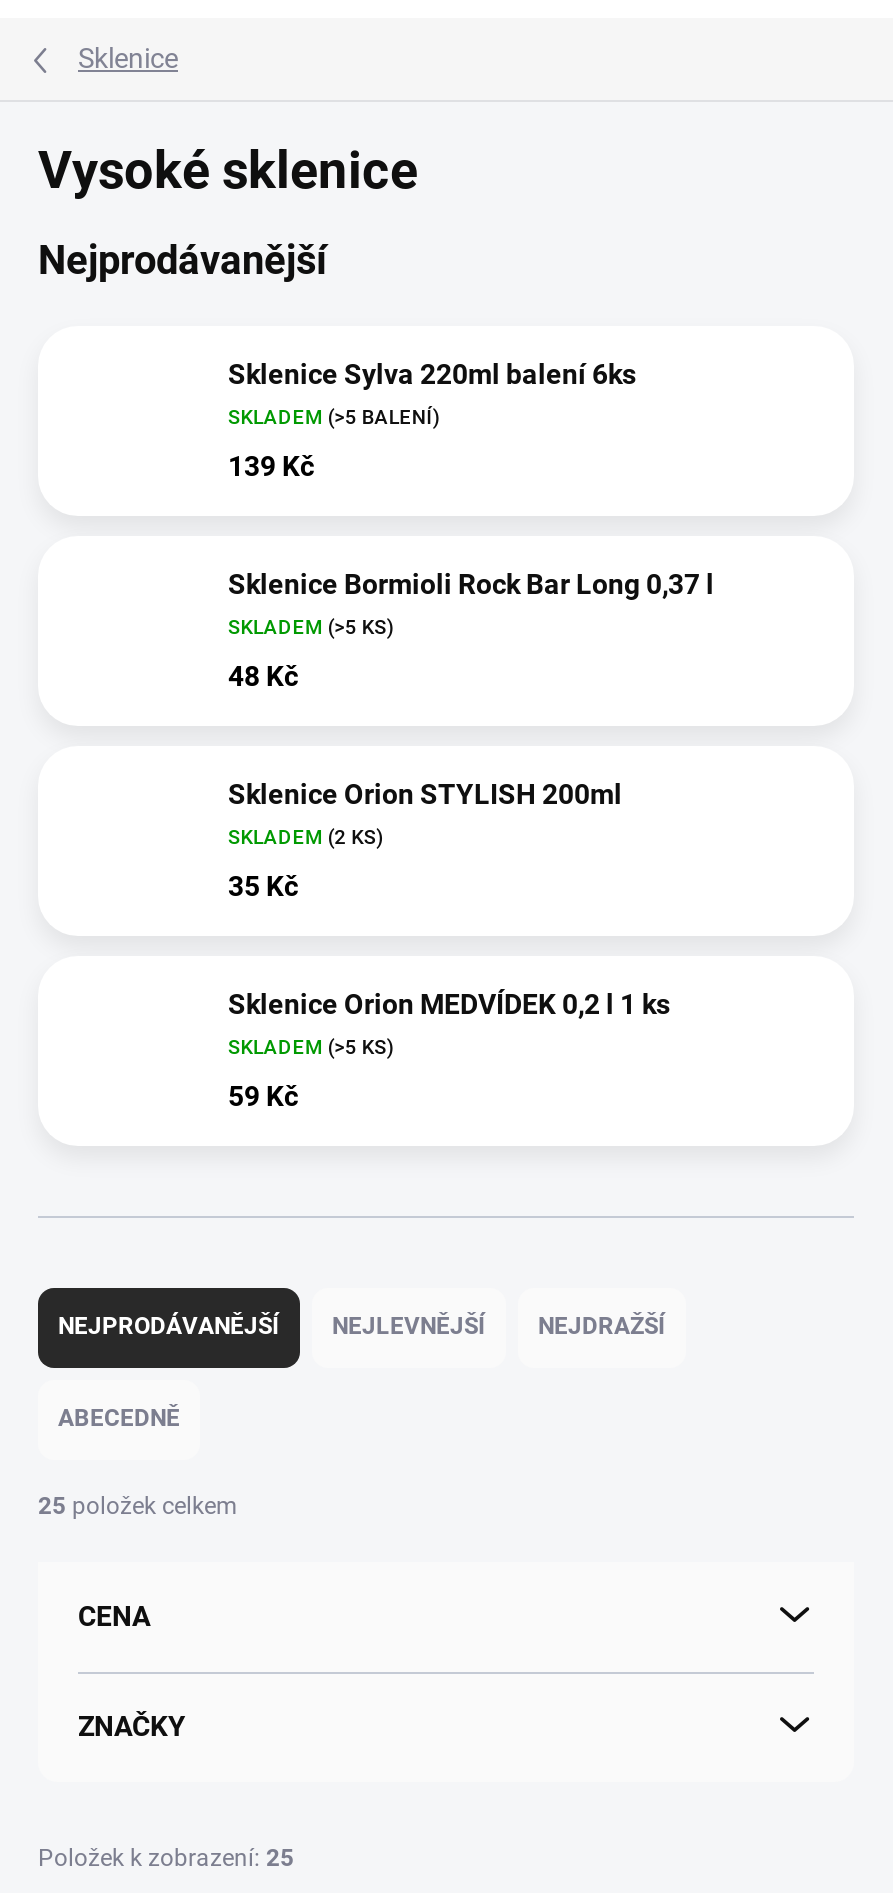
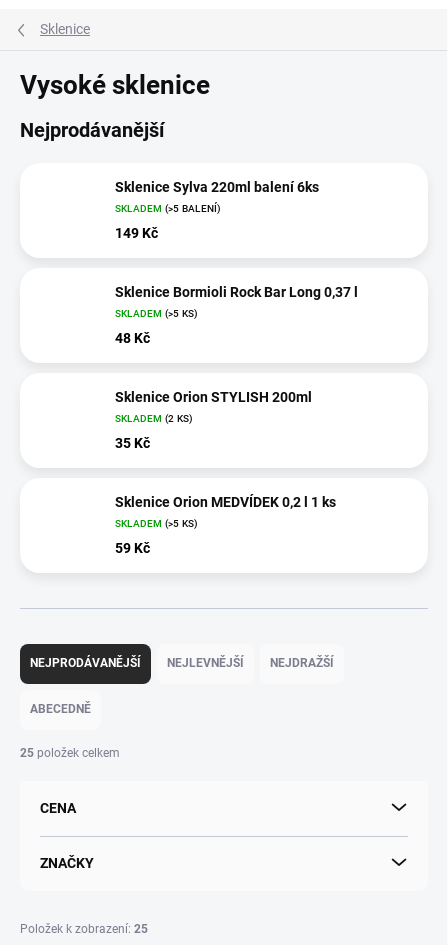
- 139 Kč
+ 149 Kč
